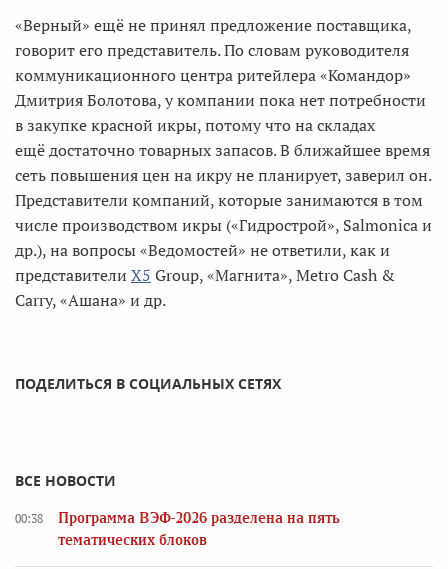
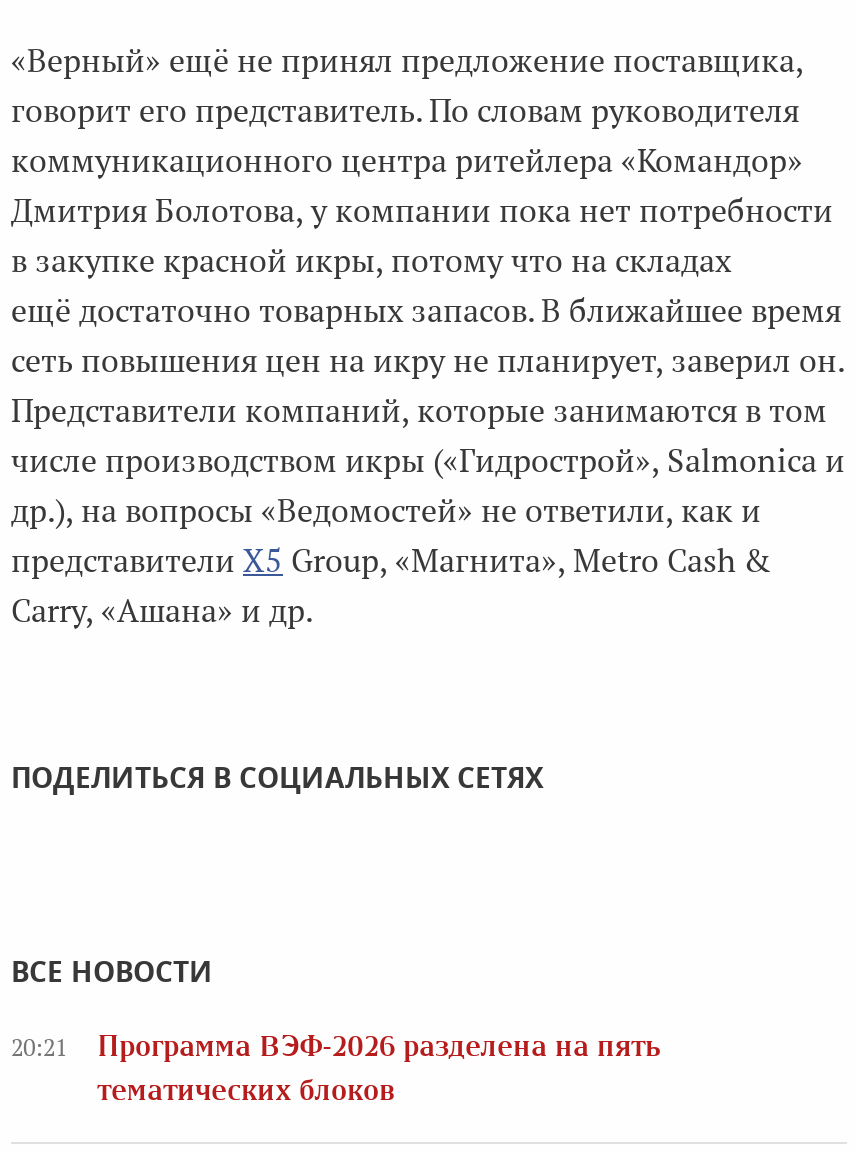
- 00:38 Программа ВЭФ-2026 разделена на пять
+ 20:21 Программа ВЭФ-2026 разделена на пять
